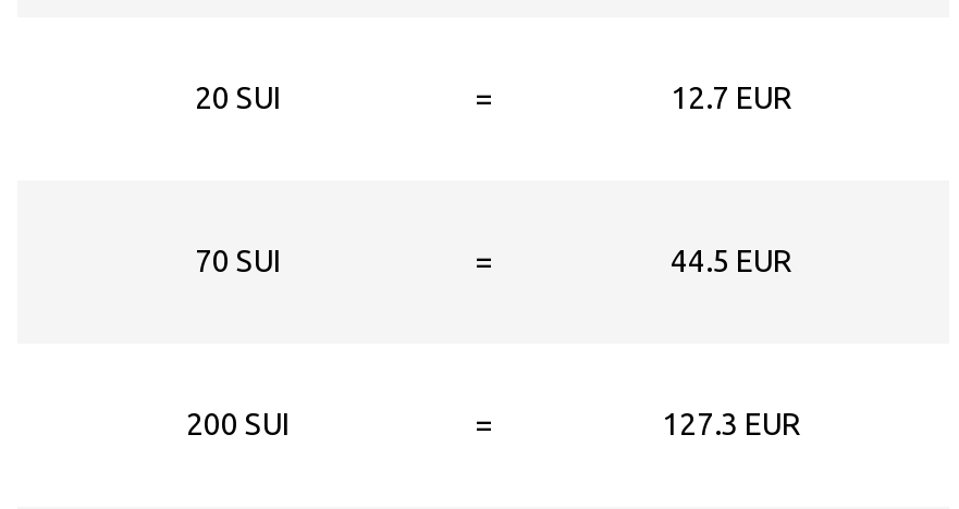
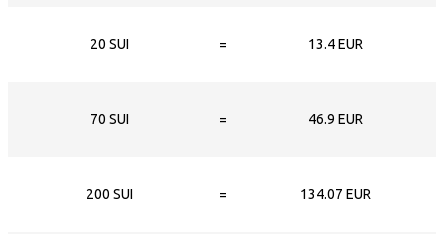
- 12.7 EUR
+ 13.4 EUR

- 44.5 EUR
+ 46.9 EUR

- 127.3 EUR
+ 134.07 EUR
